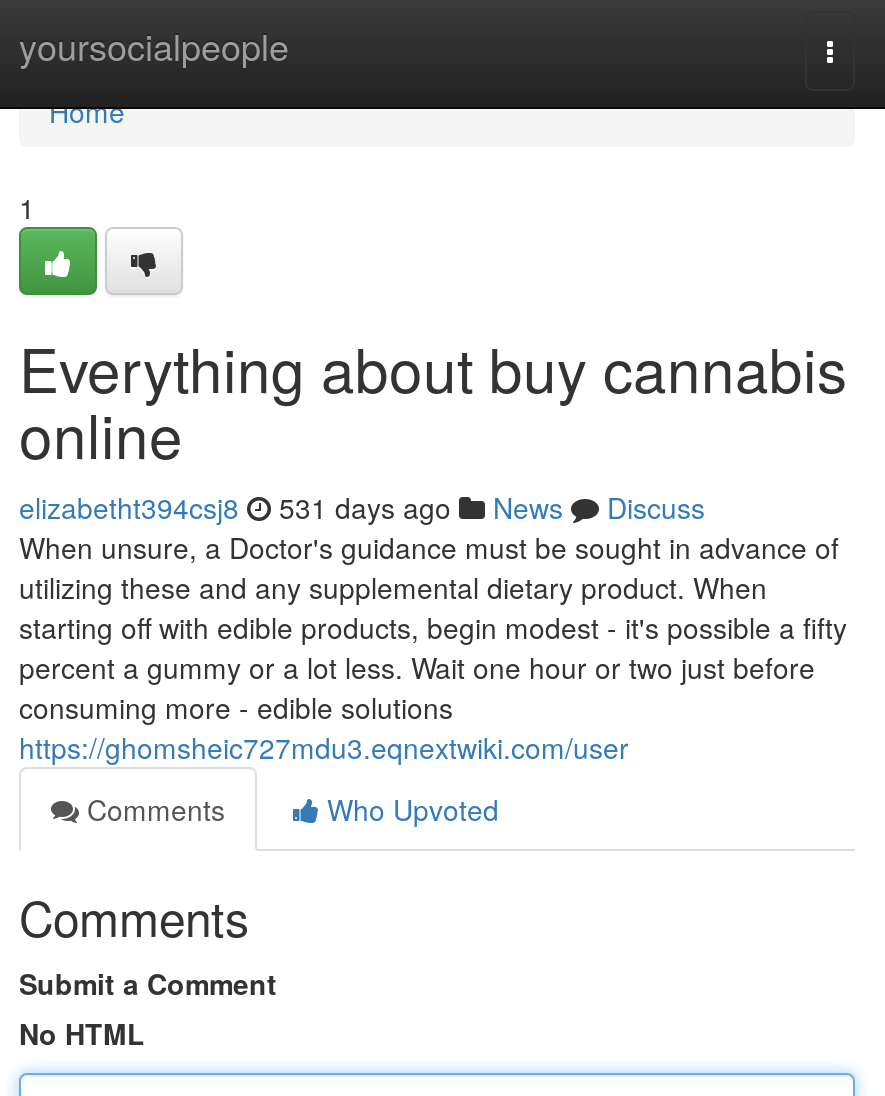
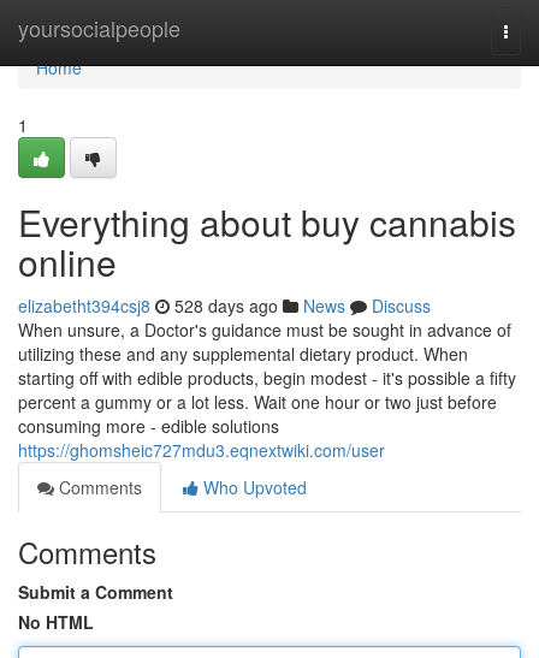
- elizabetht394csj8 531 days ago News Discuss
+ elizabetht394csj8 528 days ago News Discuss
